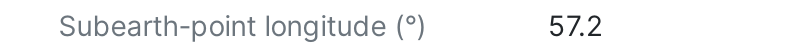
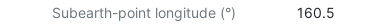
- 57.2
+ 160.5
